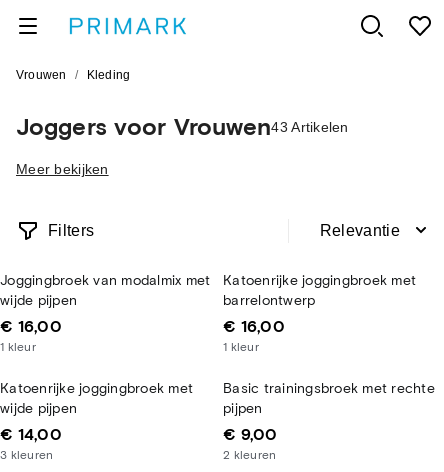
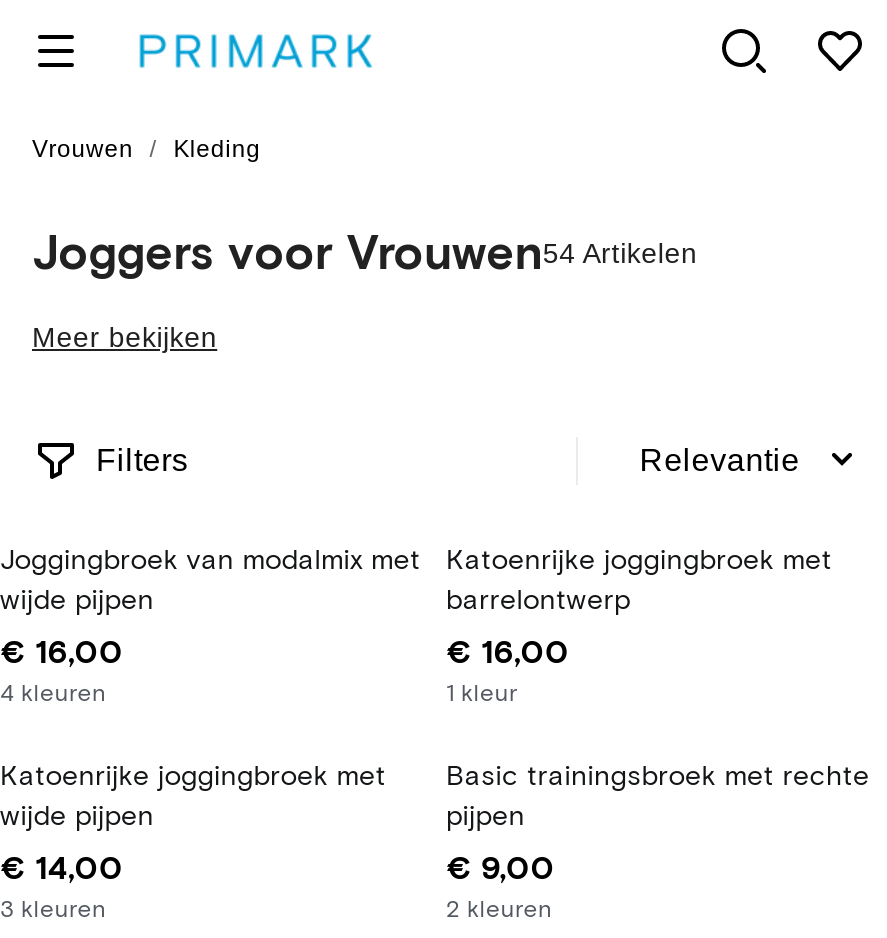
- Joggers voor Vrouwen43 Artikelen
+ Joggers voor Vrouwen54 Artikelen

- 1 kleur
+ 4 kleuren
